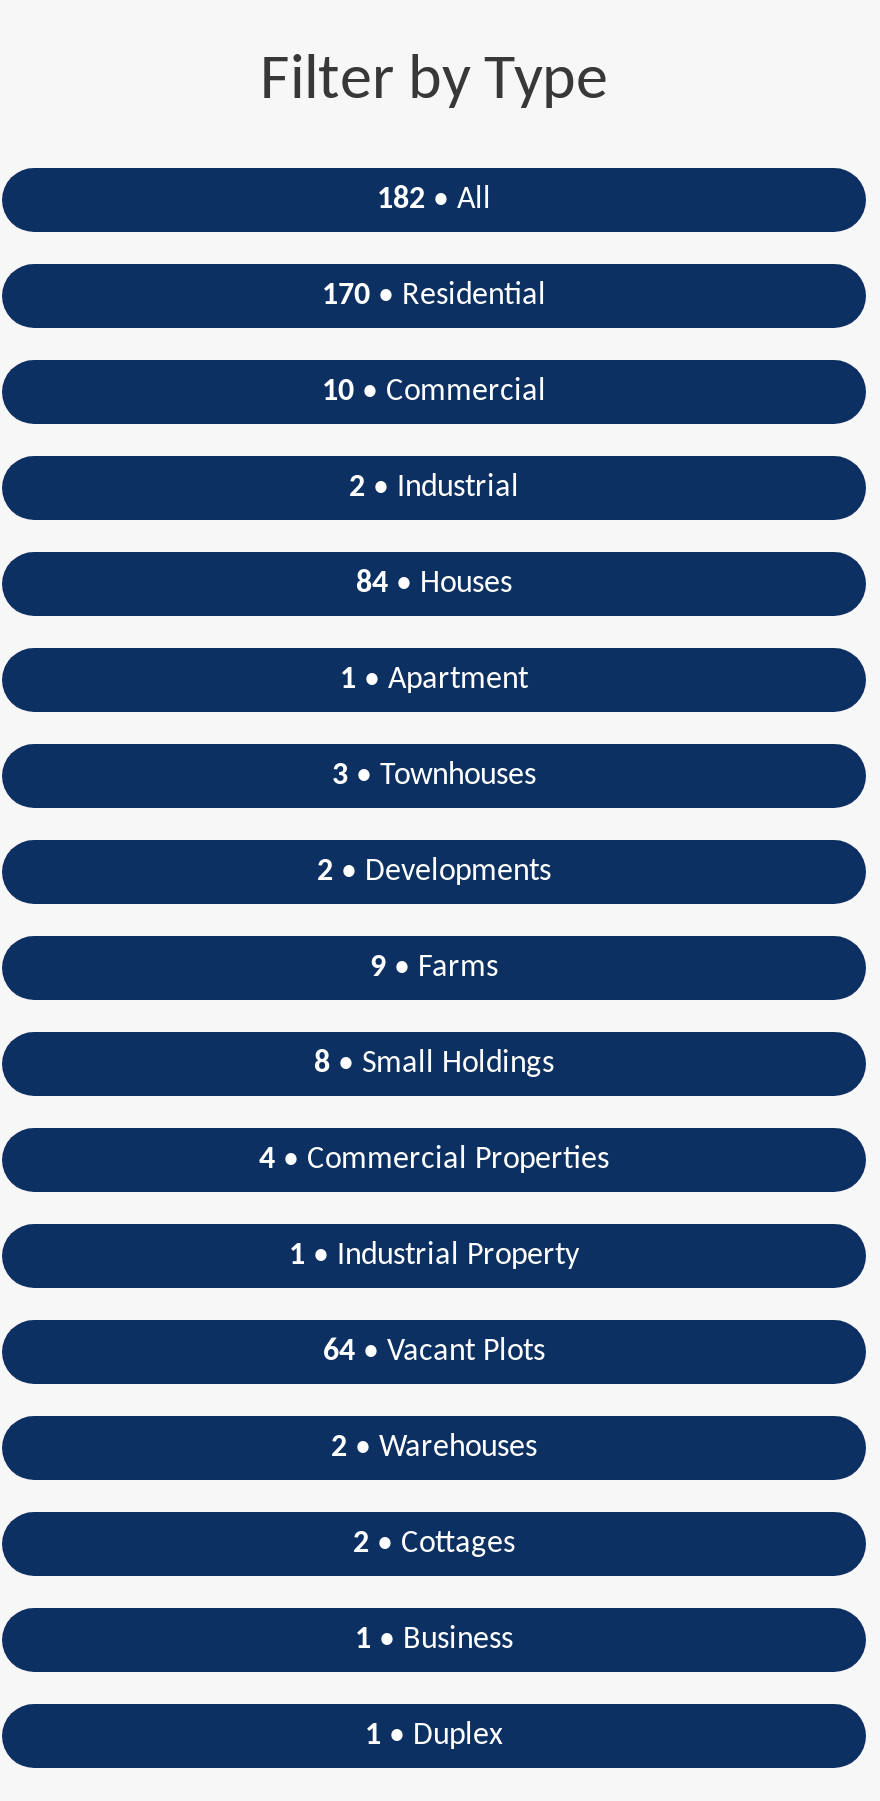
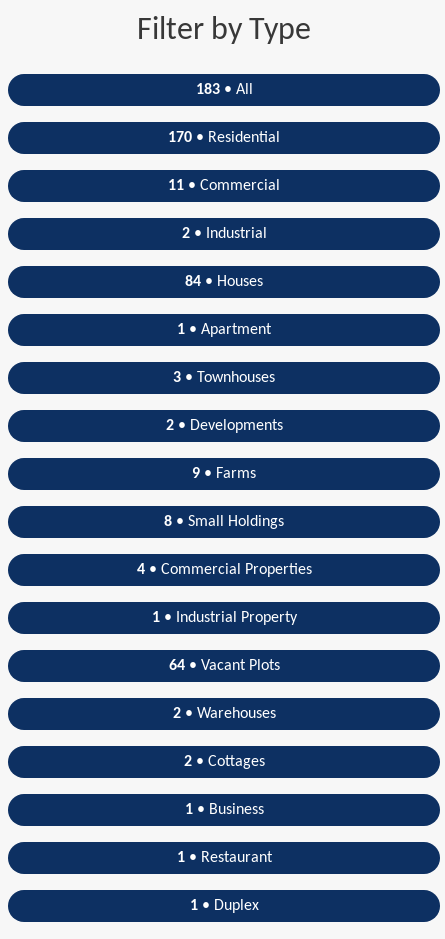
- 182 • All
+ 183 • All

- 10 • Commercial
+ 11 • Commercial

+ 1 • Restaurant
